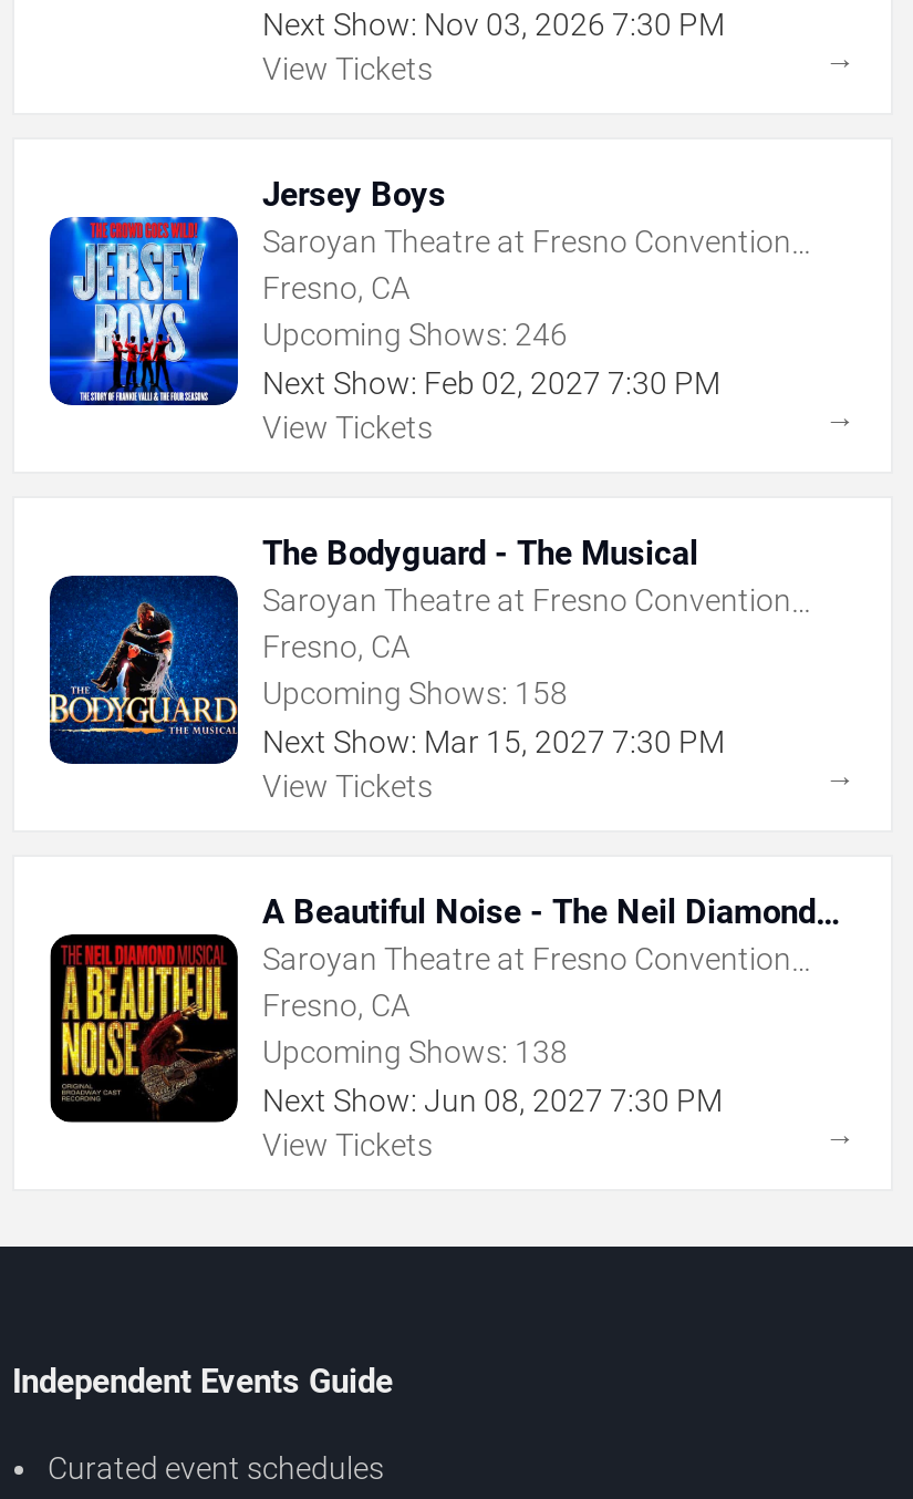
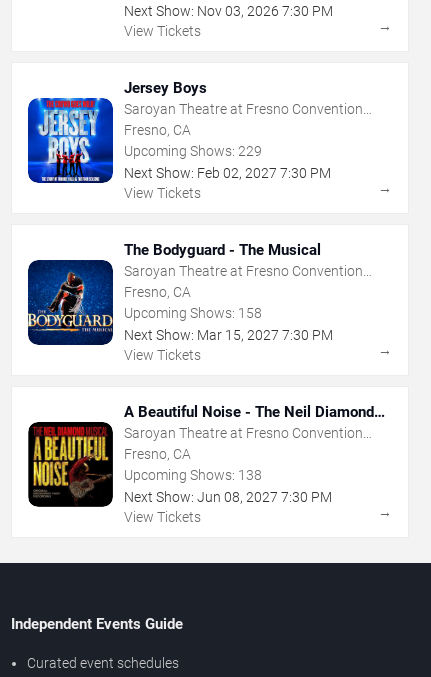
- Upcoming Shows: 246
+ Upcoming Shows: 229
